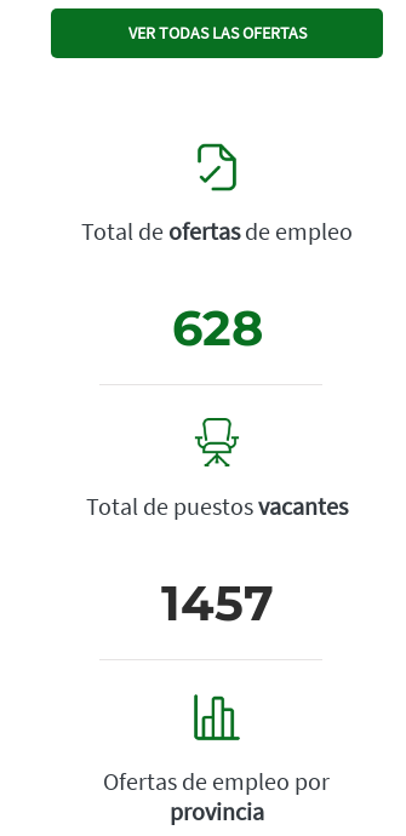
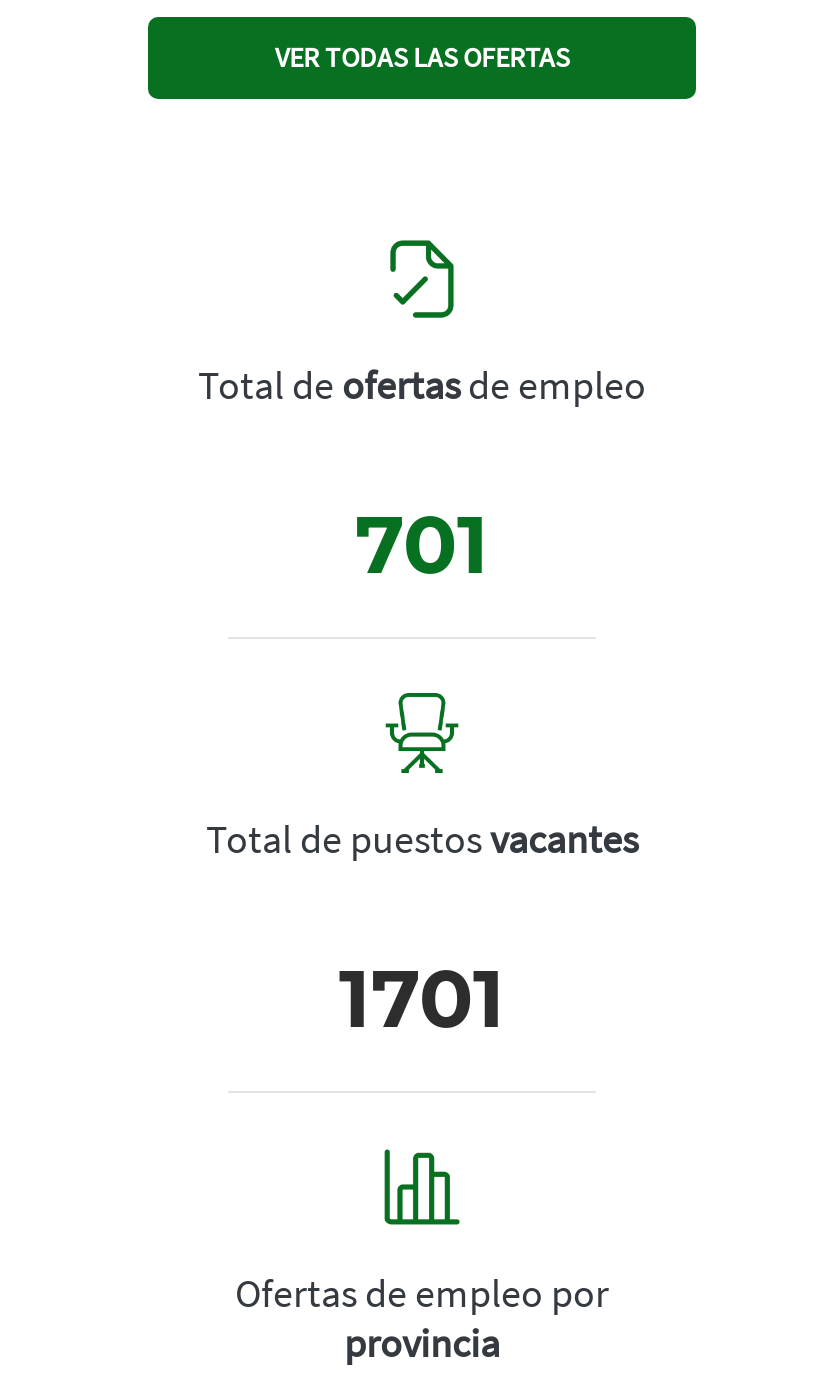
- 628
+ 701

- 1457
+ 1701
